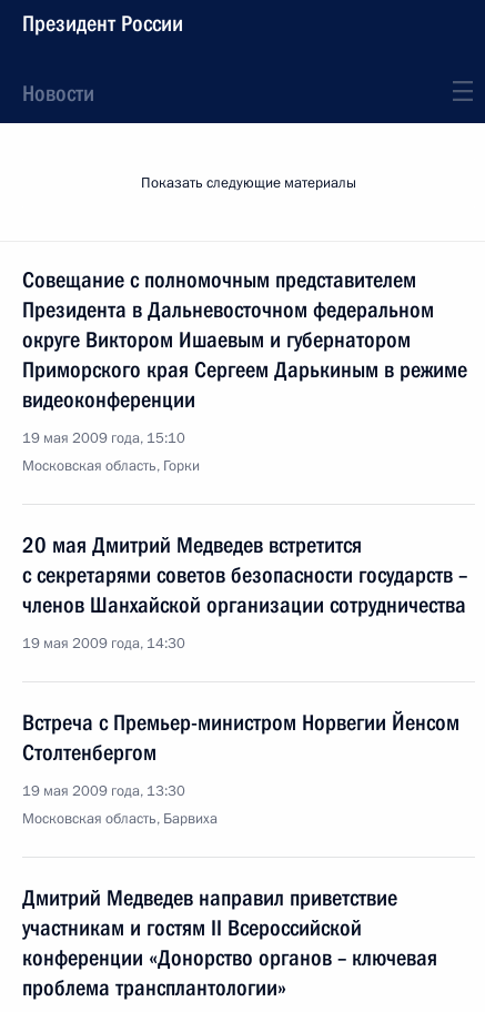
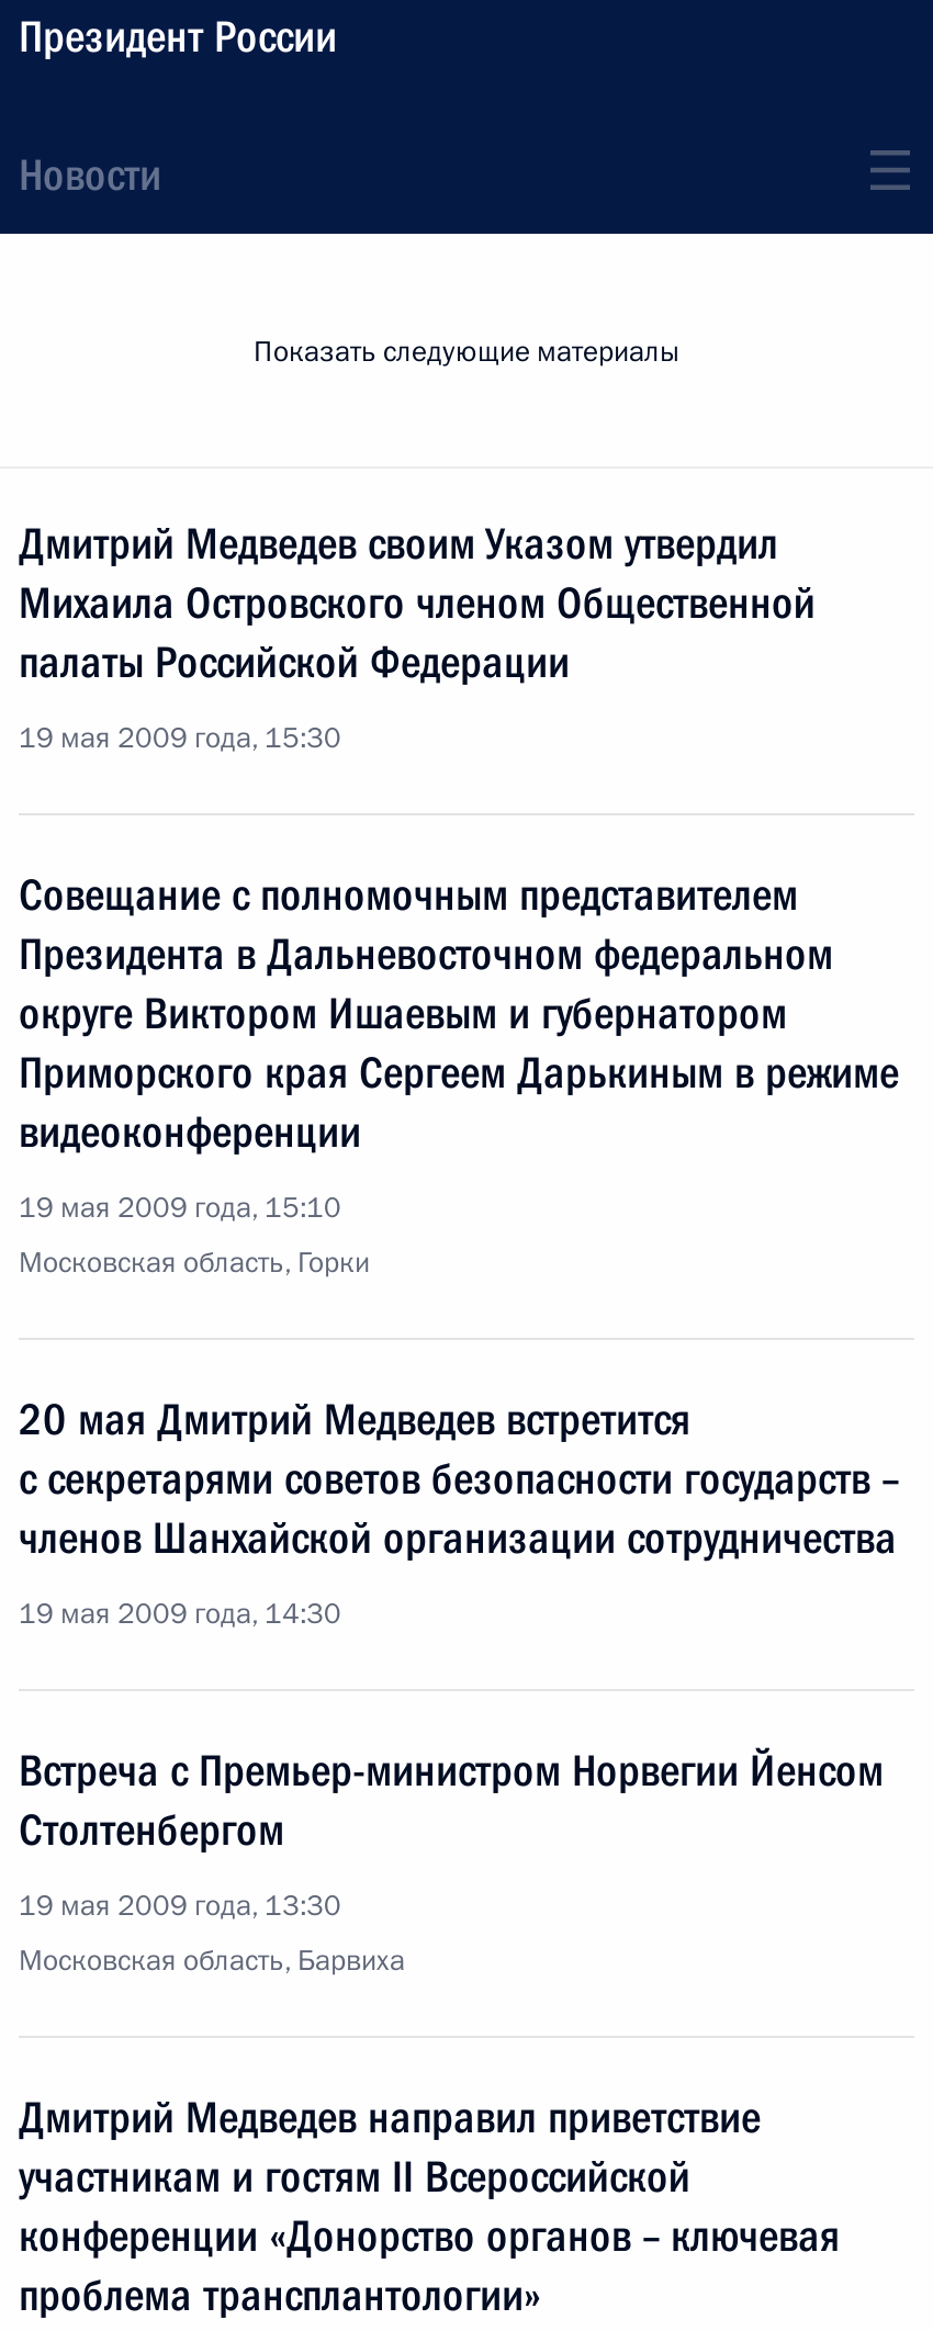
+ Дмитрий Медведев своим Указом утвердил
+ Михаила Островского членом Общественной
+ палаты Российской Федерации
+ 19 мая 2009 года, 15:30
